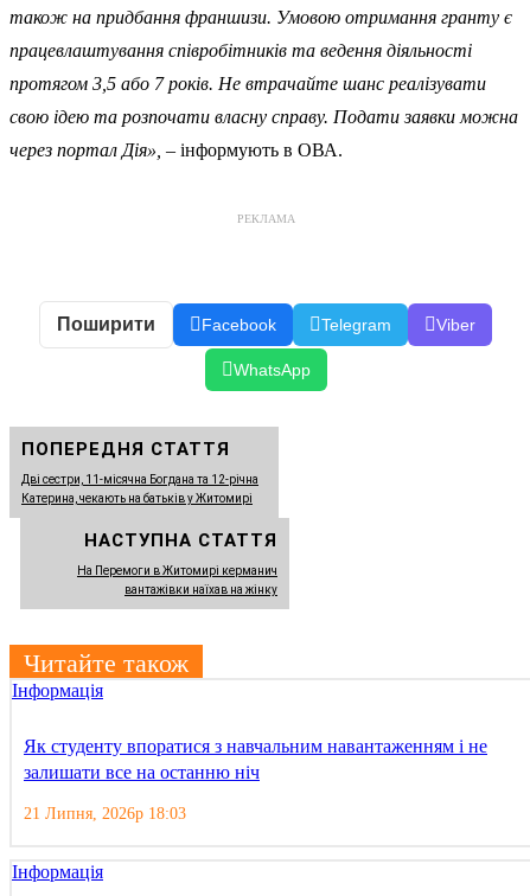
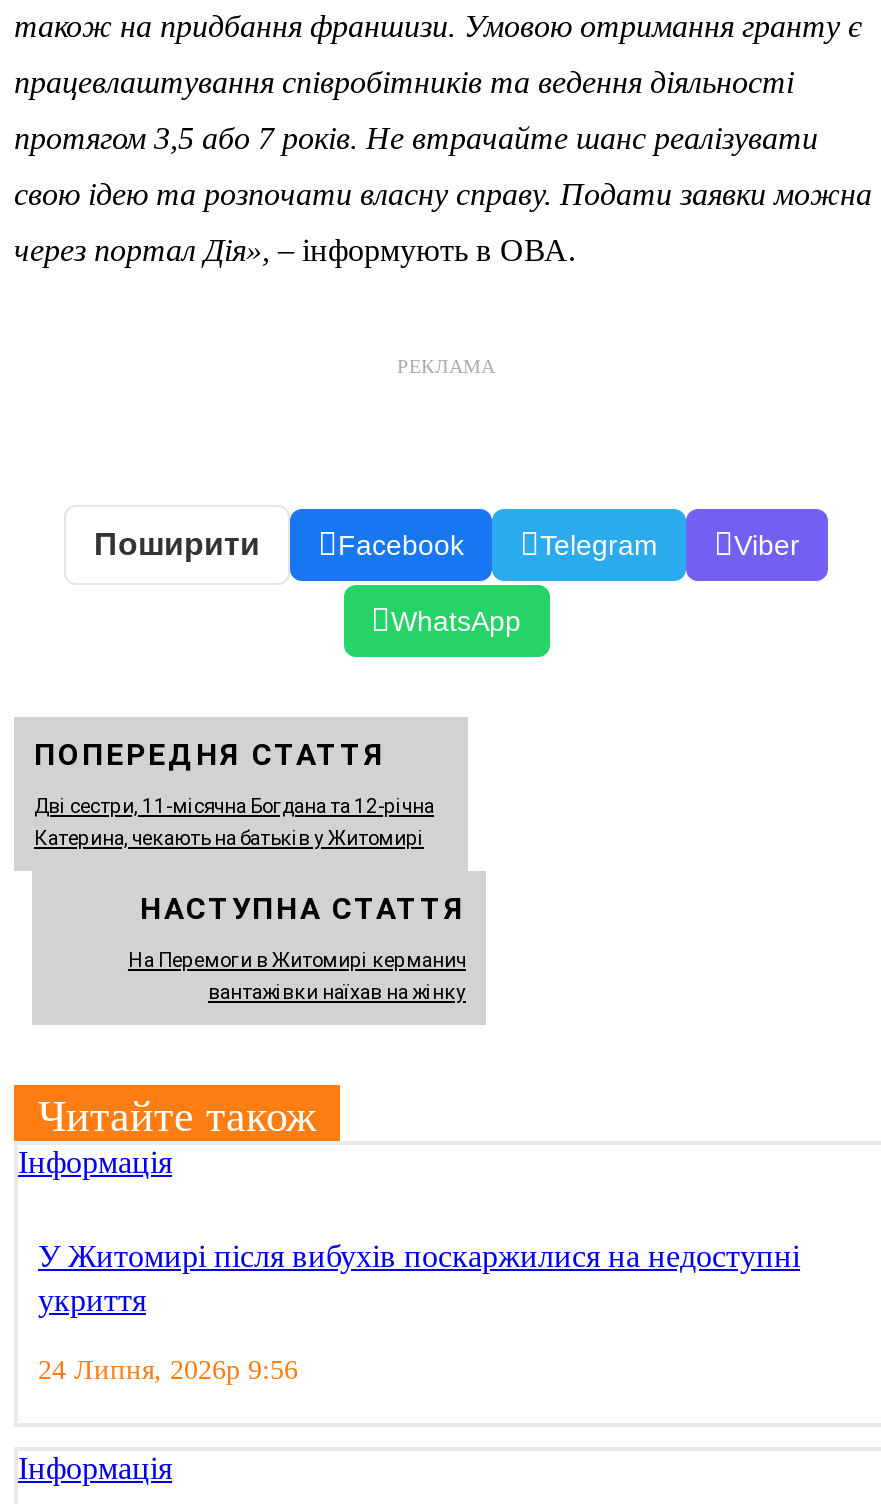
- Як студенту впоратися з навчальним навантаженням і не
- залишати все на останню ніч
+ У Житомирі після вибухів поскаржилися на недоступні
+ укриття

- 21 Липня, 2026р 18:03
+ 24 Липня, 2026р 9:56
